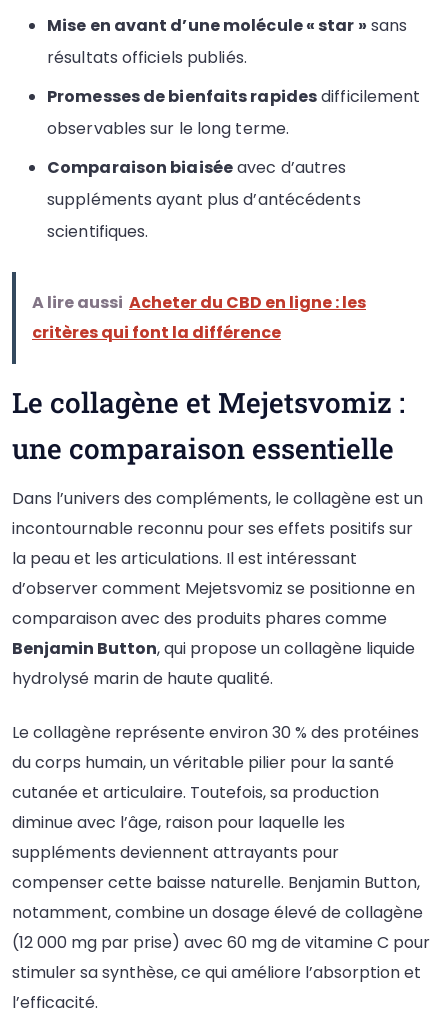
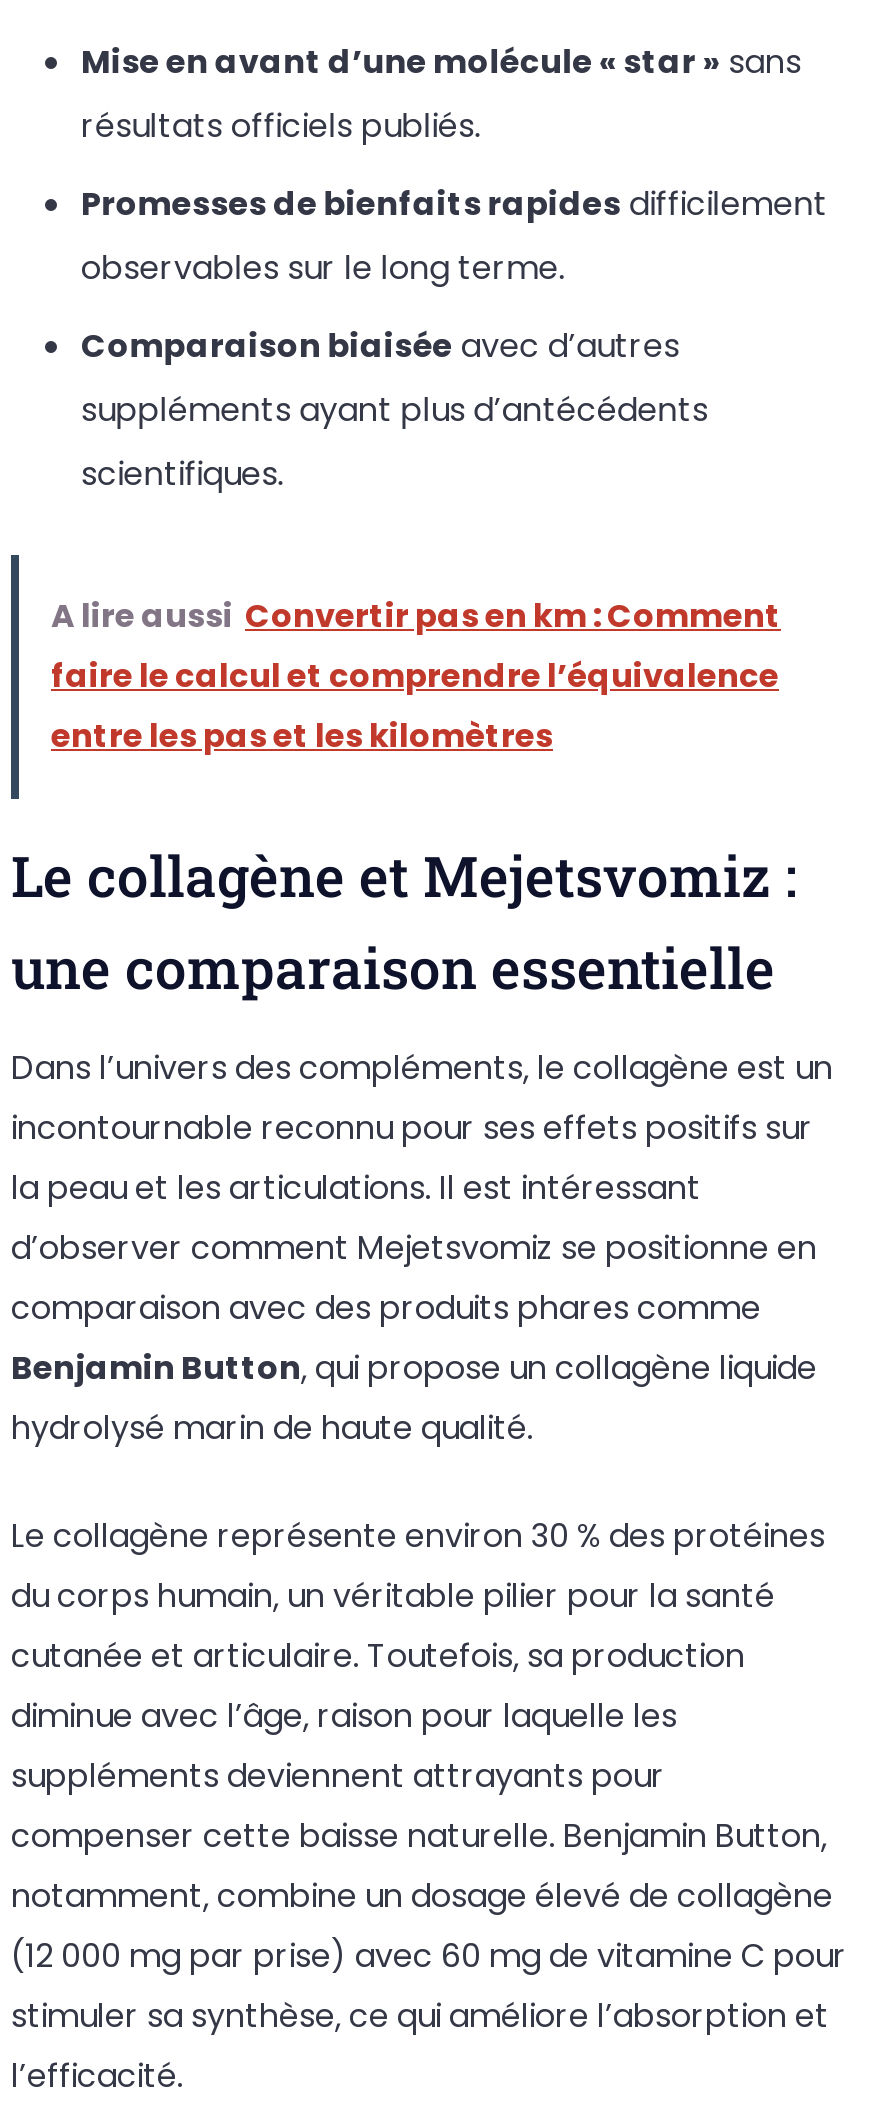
- A lire aussi Acheter du CBD en ligne : les
- critères qui font la différence
+ A lire aussi Convertir pas en km : Comment
+ faire le calcul et comprendre l’équivalence
+ entre les pas et les kilomètres
